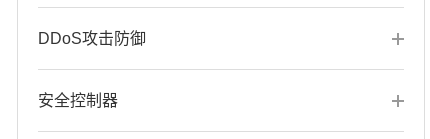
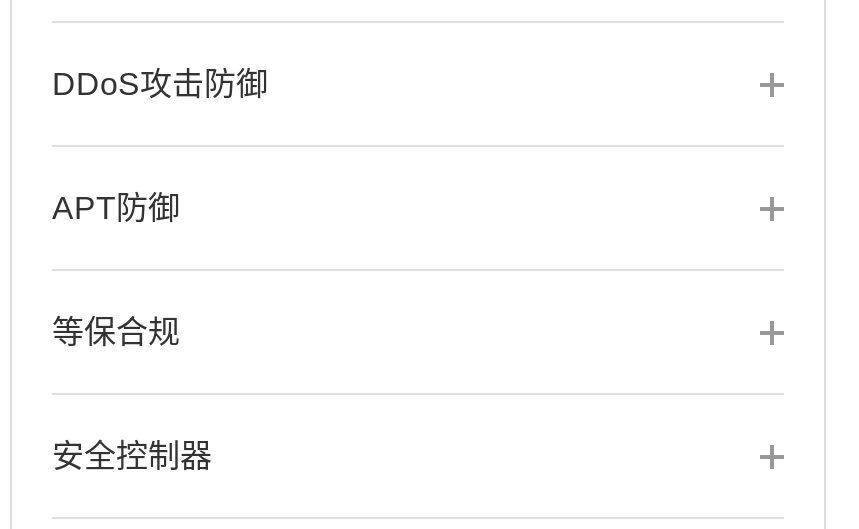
+ APT防御

+ 等保合规
